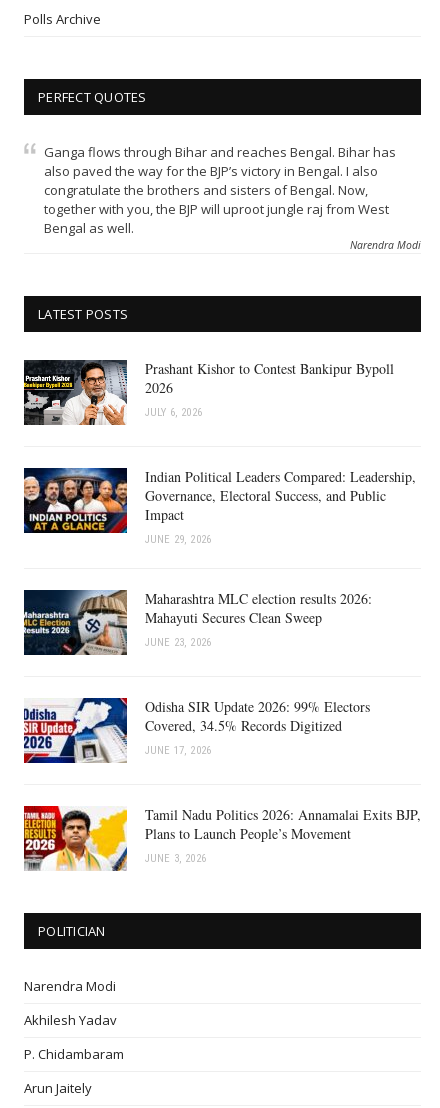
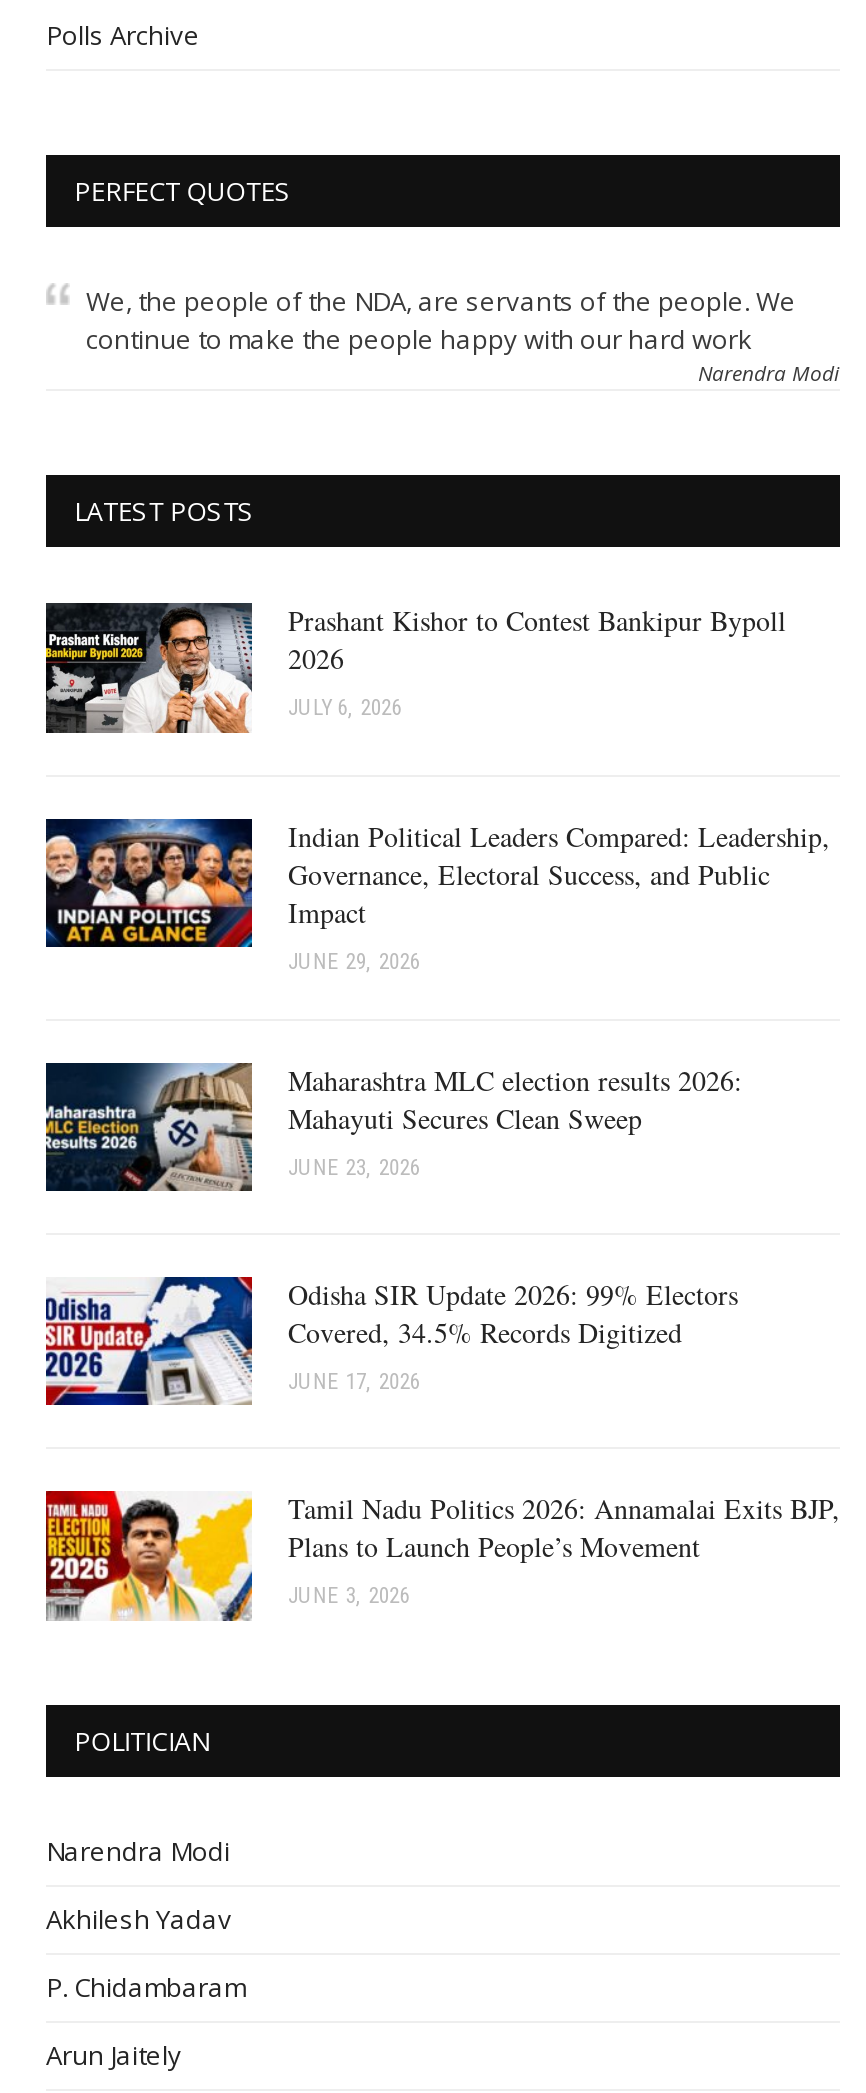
- Ganga flows through Bihar and reaches Bengal. Bihar has
- also paved the way for the BJP’s victory in Bengal. I also
- congratulate the brothers and sisters of Bengal. Now,
- together with you, the BJP will uproot jungle raj from West
- Bengal as well.
+ We, the people of the NDA, are servants of the people. We
+ continue to make the people happy with our hard work
